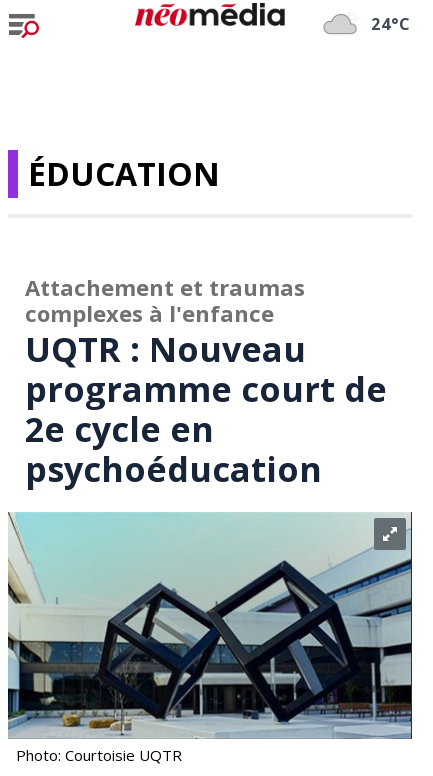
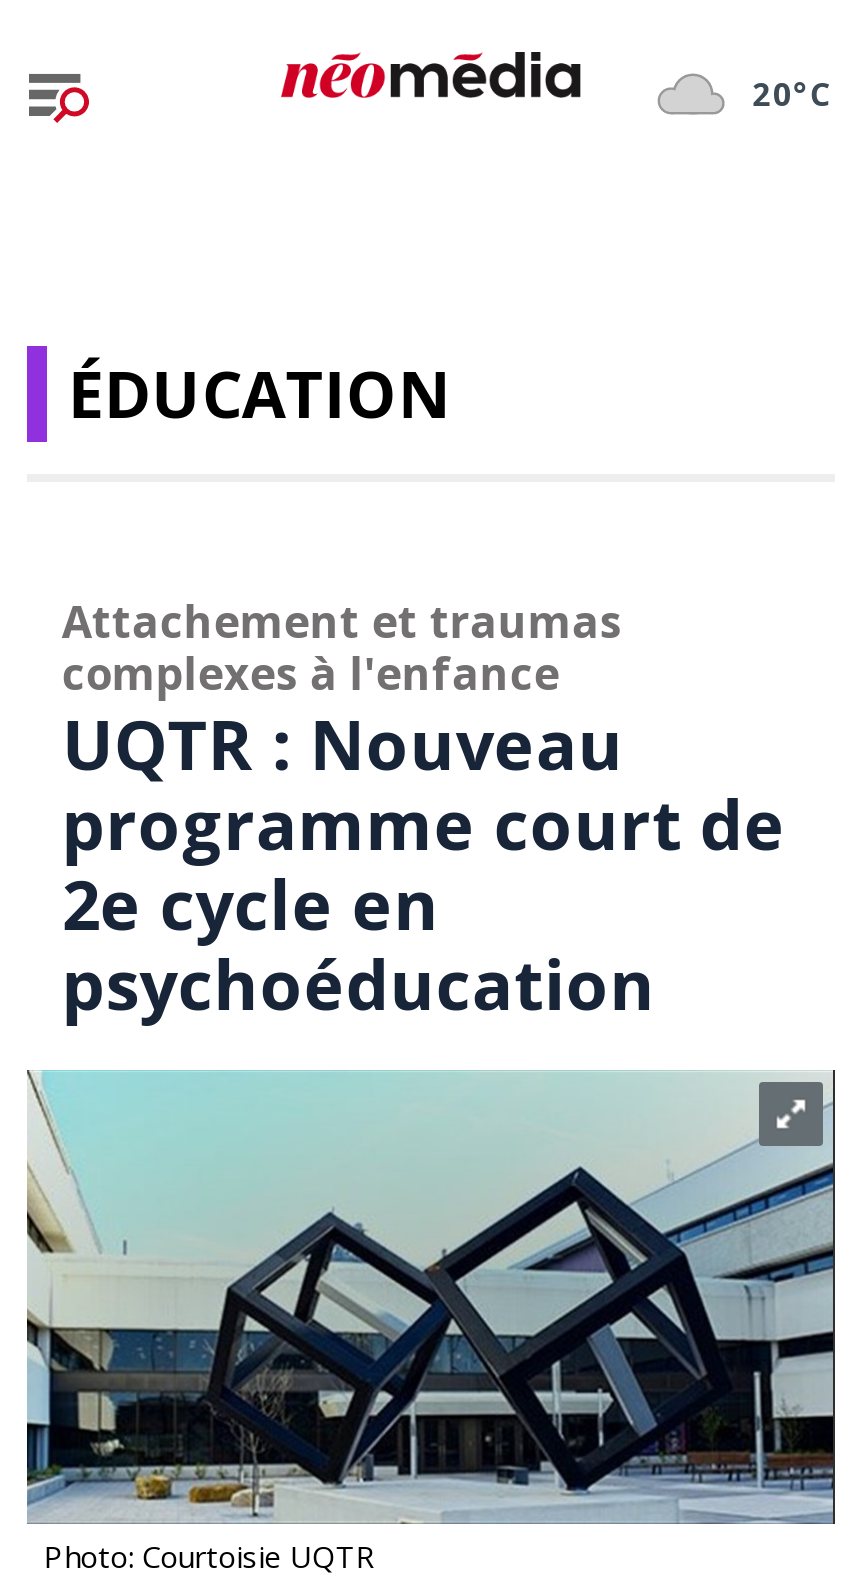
- 24°C
+ 20°C
